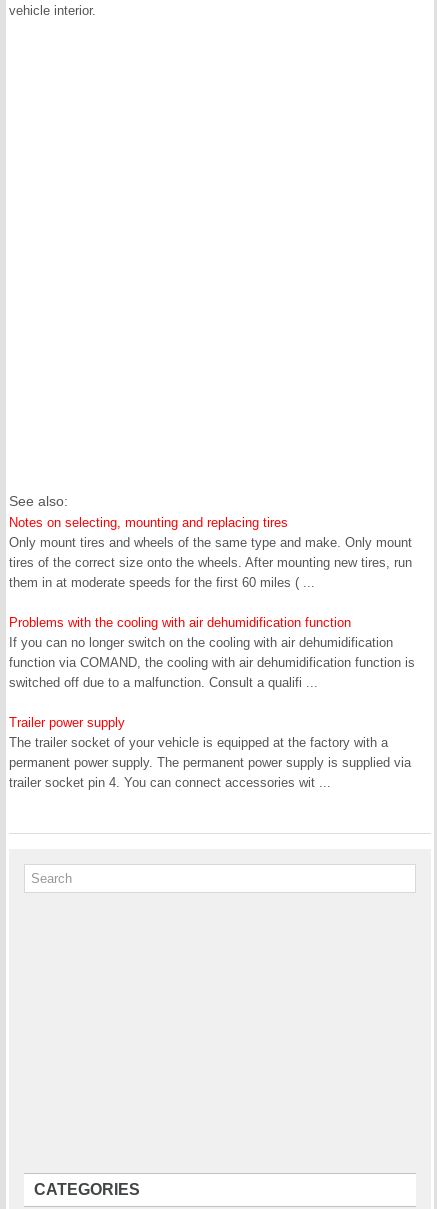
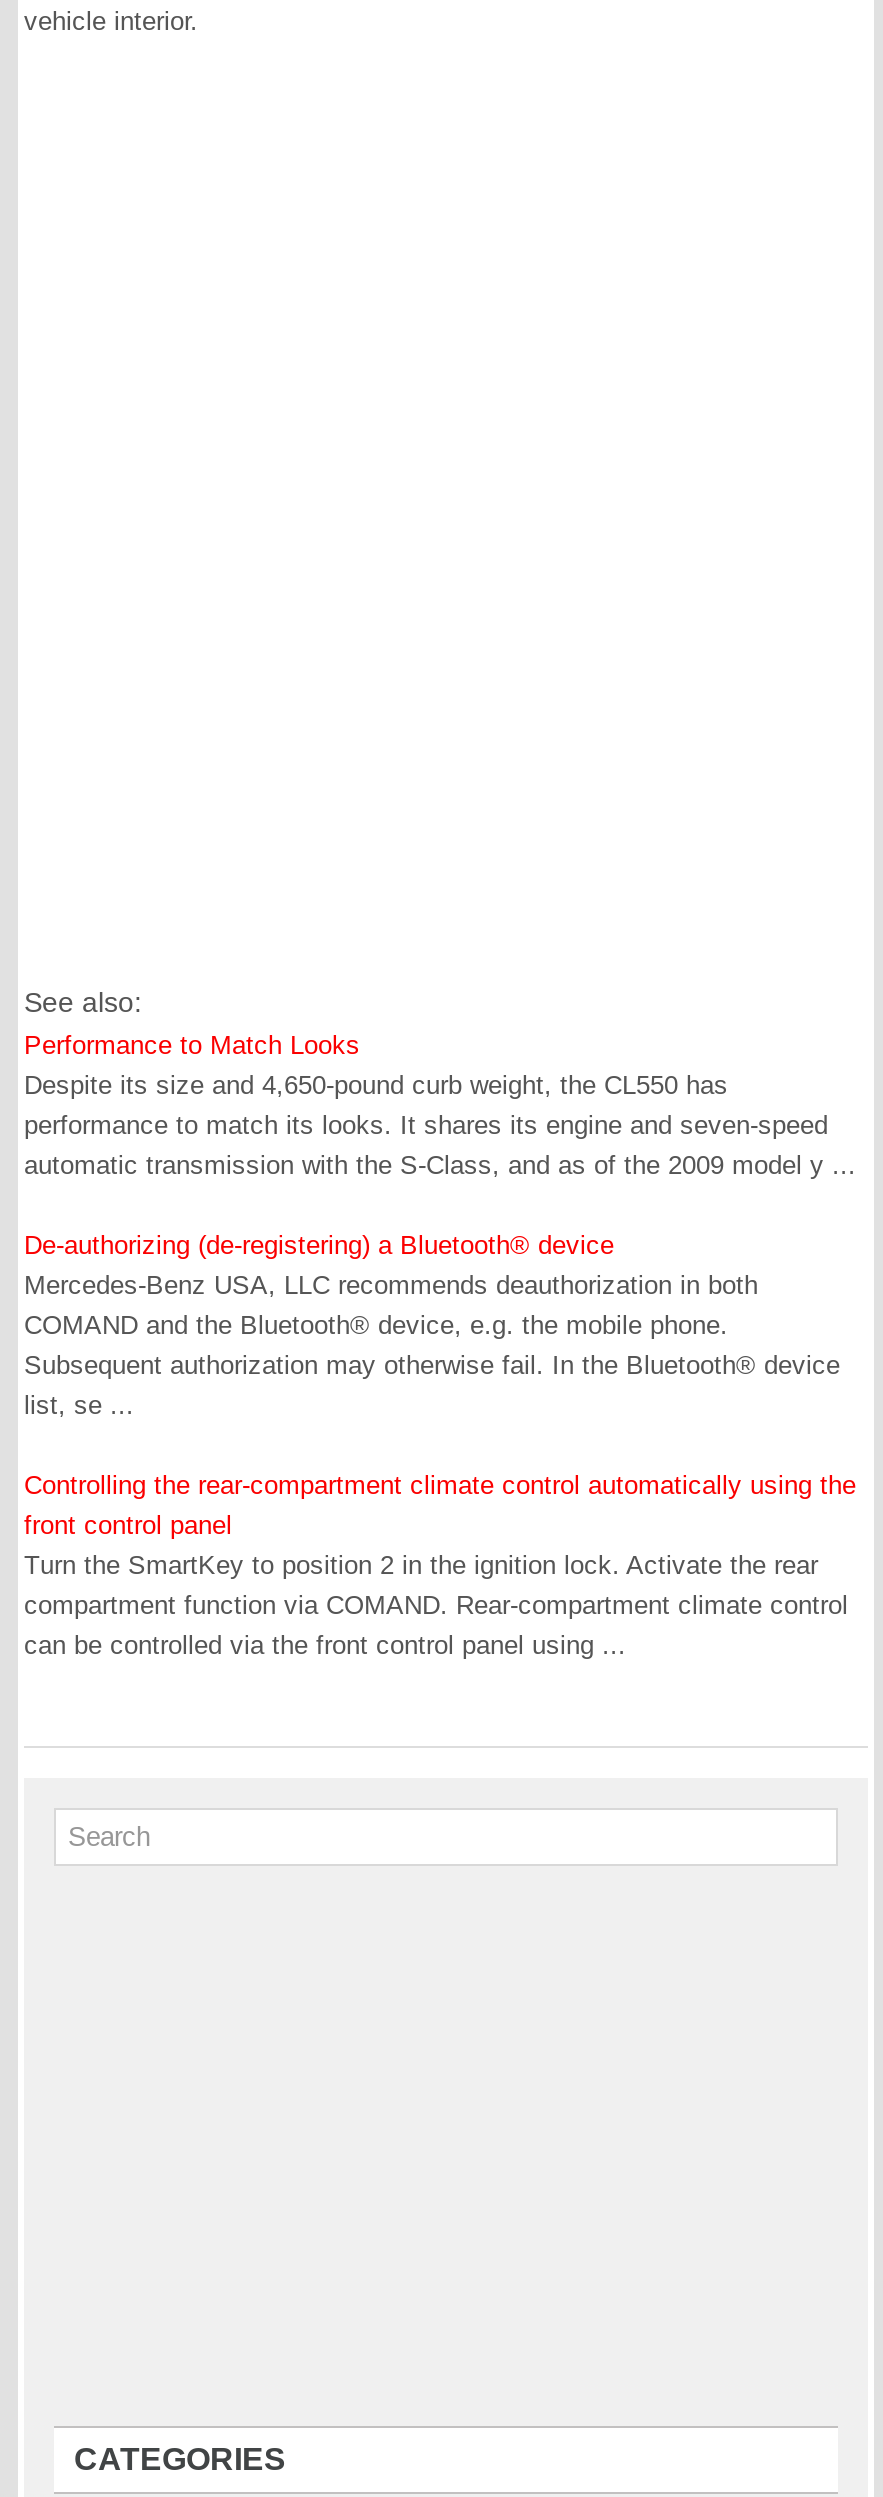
- Notes on selecting, mounting and replacing tires
- Only mount tires and wheels of the same type and make. Only mount
- tires of the correct size onto the wheels. After mounting new tires, run
- them in at moderate speeds for the first 60 miles ( ...
+ Performance to Match Looks
+ Despite its size and 4,650-pound curb weight, the CL550 has
+ performance to match its looks. It shares its engine and seven-speed
+ automatic transmission with the S-Class, and as of the 2009 model y ...

- Problems with the cooling with air dehumidification function
- If you can no longer switch on the cooling with air dehumidification
- function via COMAND, the cooling with air dehumidification function is
- switched off due to a malfunction. Consult a qualifi ...
+ De-authorizing (de-registering) a Bluetooth® device
+ Mercedes-Benz USA, LLC recommends deauthorization in both
+ COMAND and the Bluetooth® device, e.g. the mobile phone.
+ Subsequent authorization may otherwise fail. In the Bluetooth® device
+ list, se ...

- Trailer power supply
- The trailer socket of your vehicle is equipped at the factory with a
- permanent power supply. The permanent power supply is supplied via
- trailer socket pin 4. You can connect accessories wit ...
+ Controlling the rear-compartment climate control automatically using the
+ front control panel
+ Turn the SmartKey to position 2 in the ignition lock. Activate the rear
+ compartment function via COMAND. Rear-compartment climate control
+ can be controlled via the front control panel using ...
